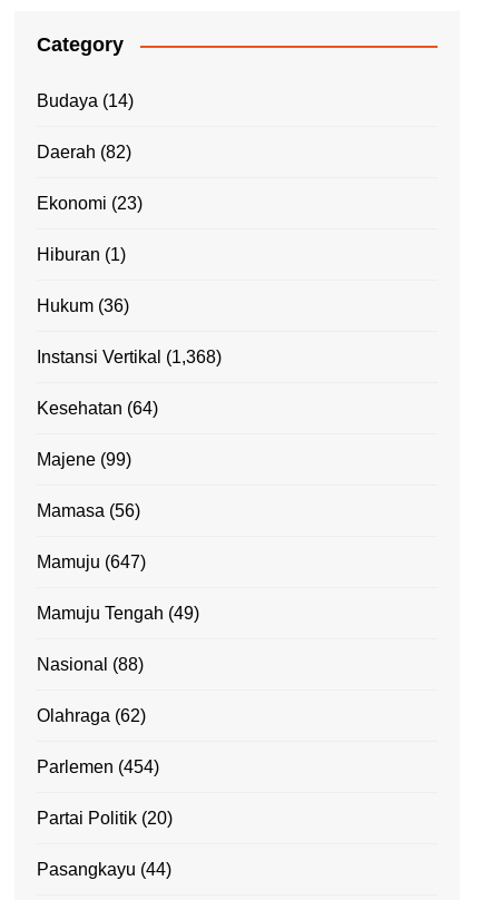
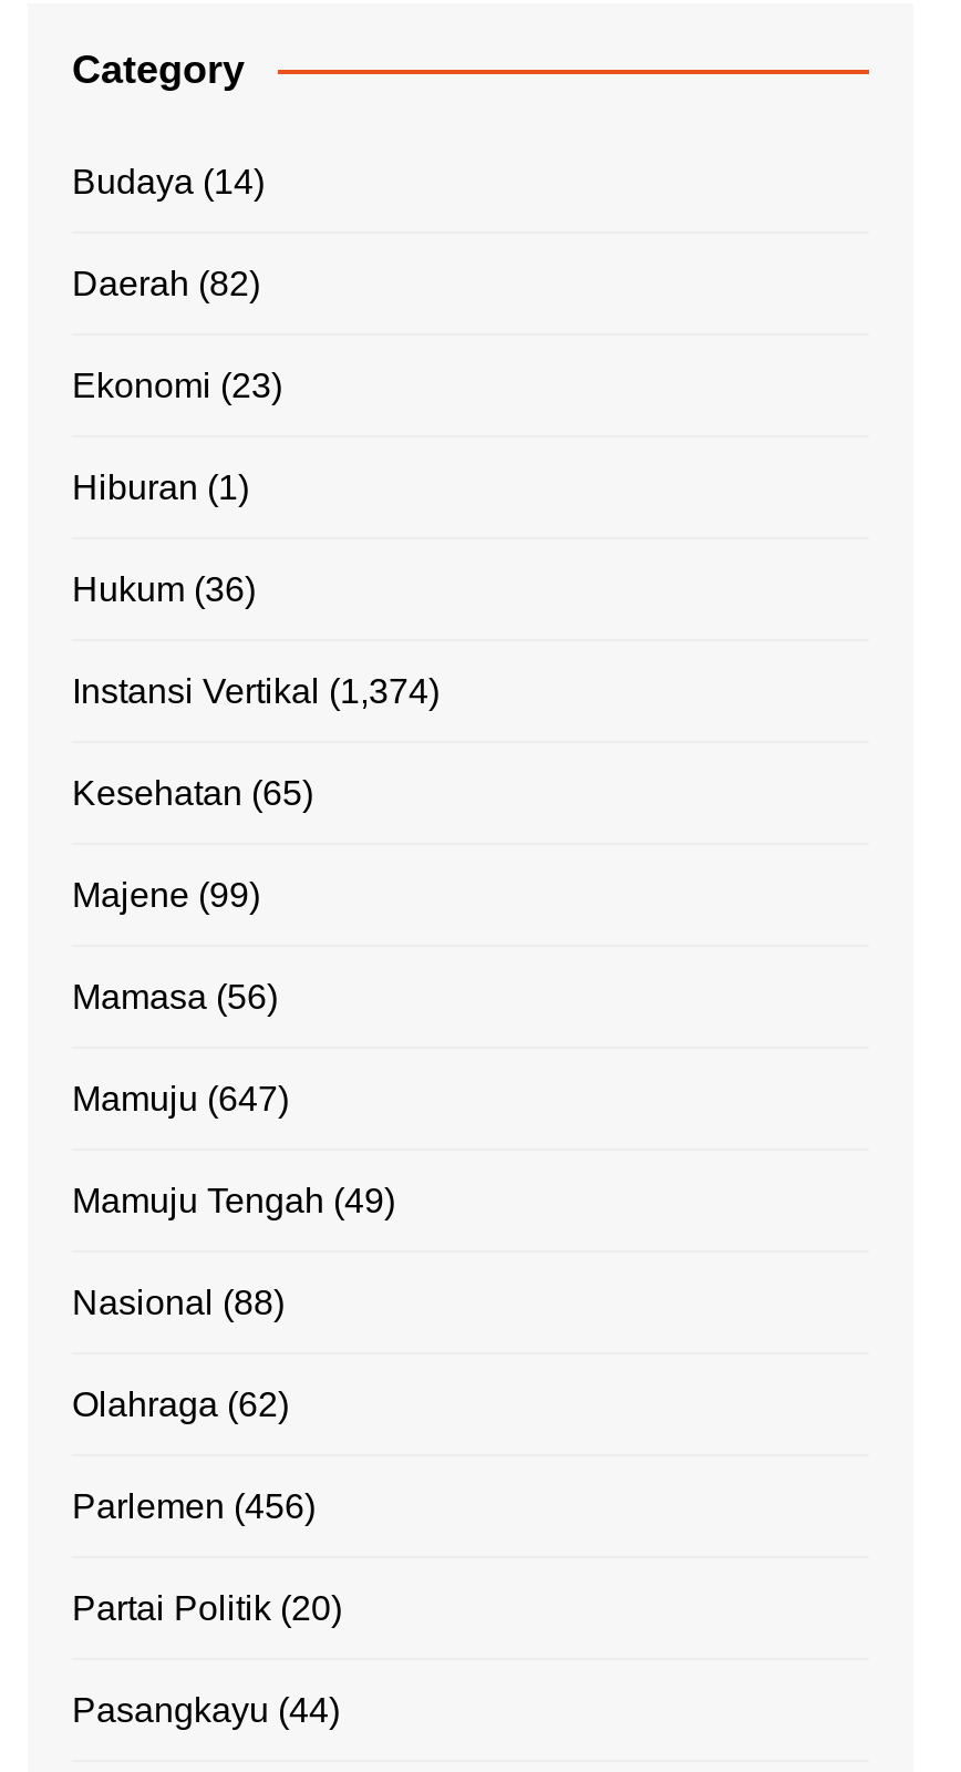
- Instansi Vertikal (1,368)
+ Instansi Vertikal (1,374)

- Kesehatan (64)
+ Kesehatan (65)

- Parlemen (454)
+ Parlemen (456)
